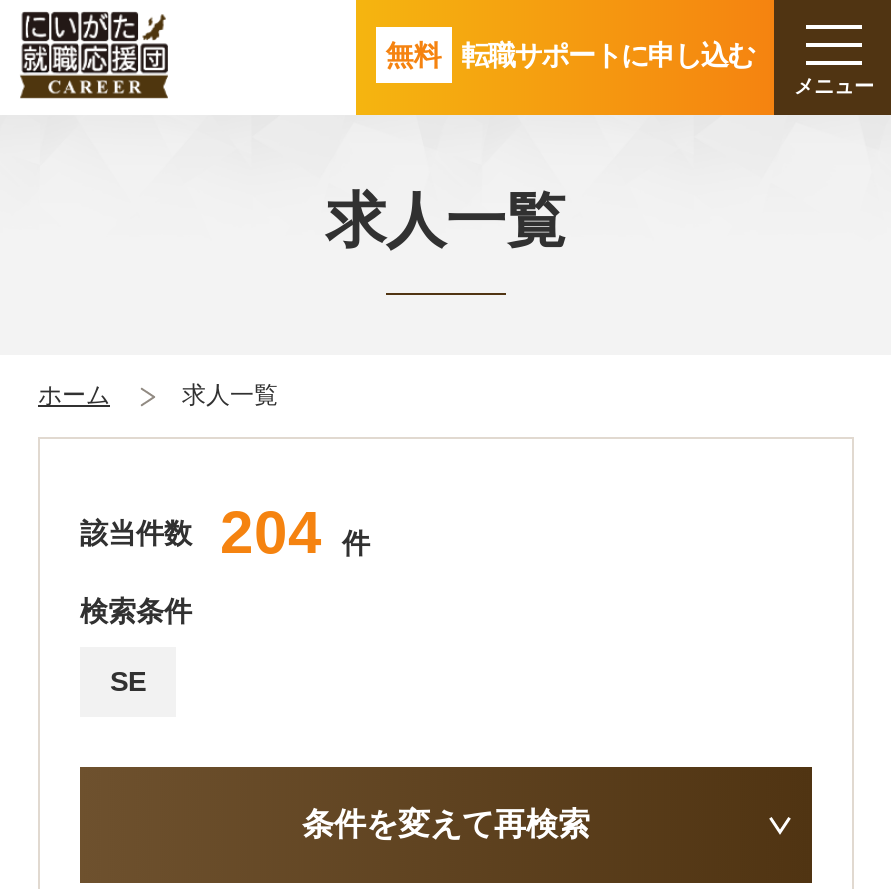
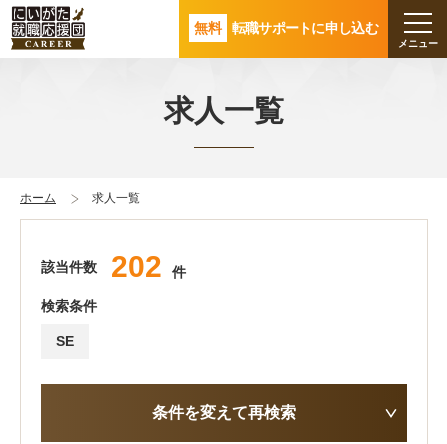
- 204
+ 202
